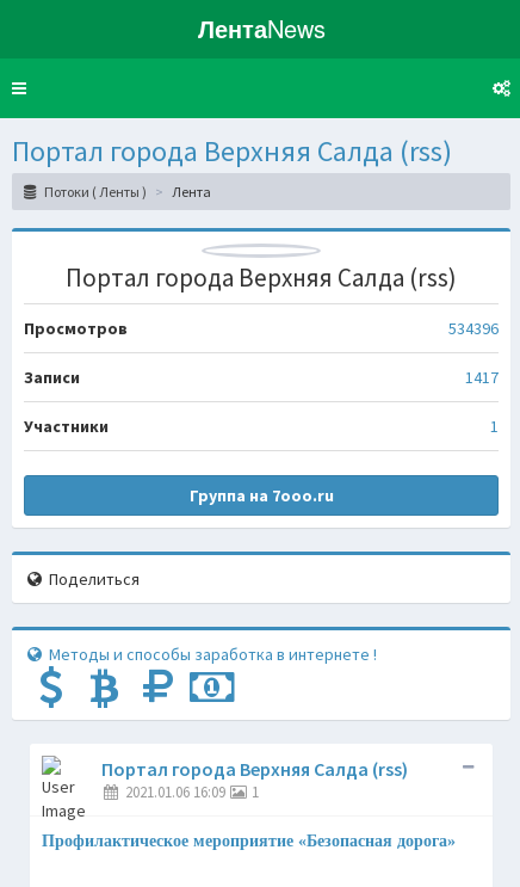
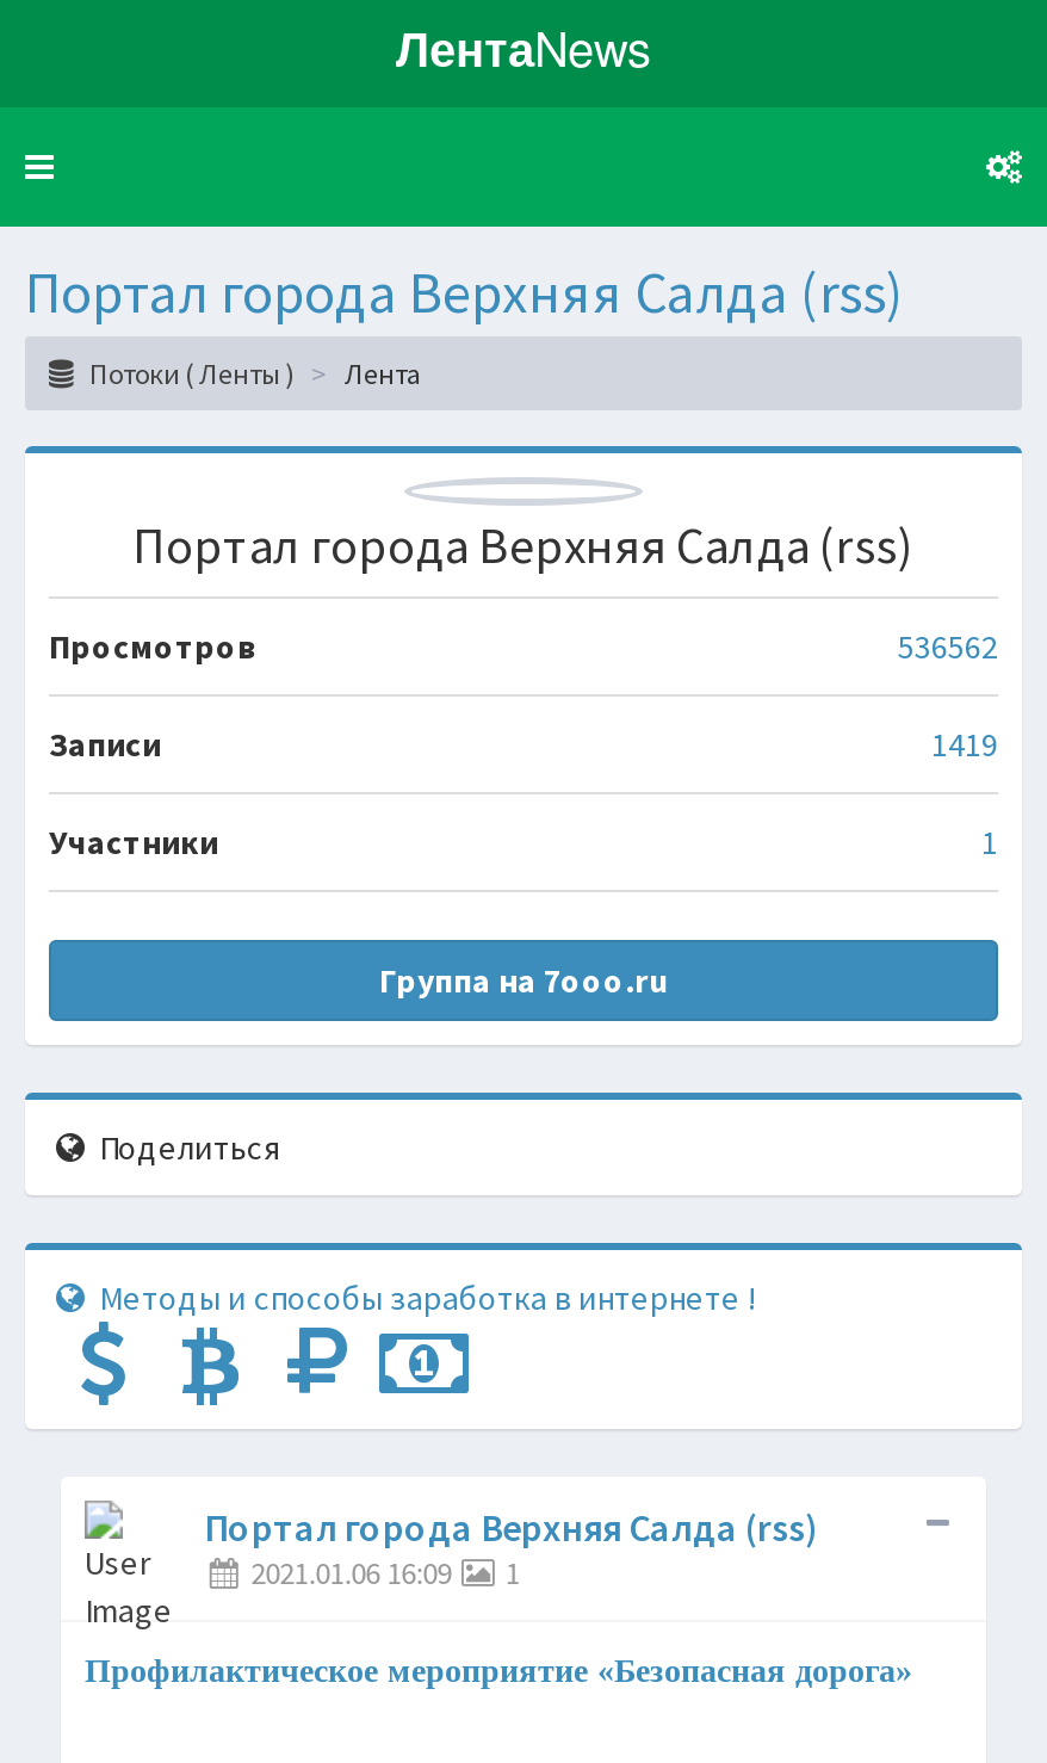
- 534396
+ 536562

- 1417
+ 1419
